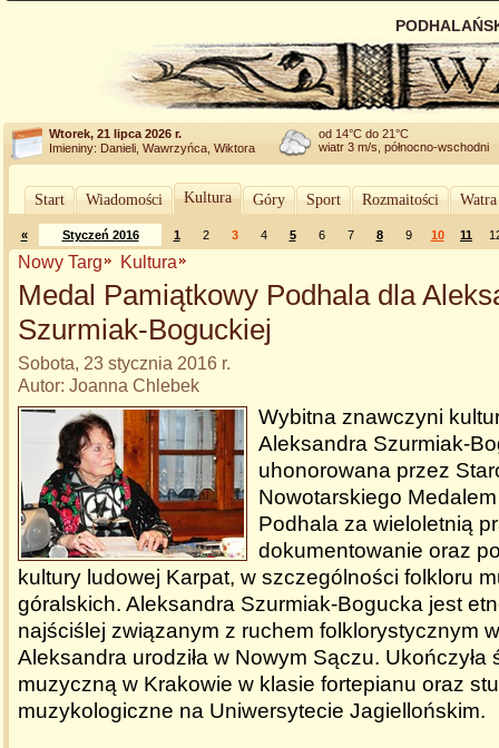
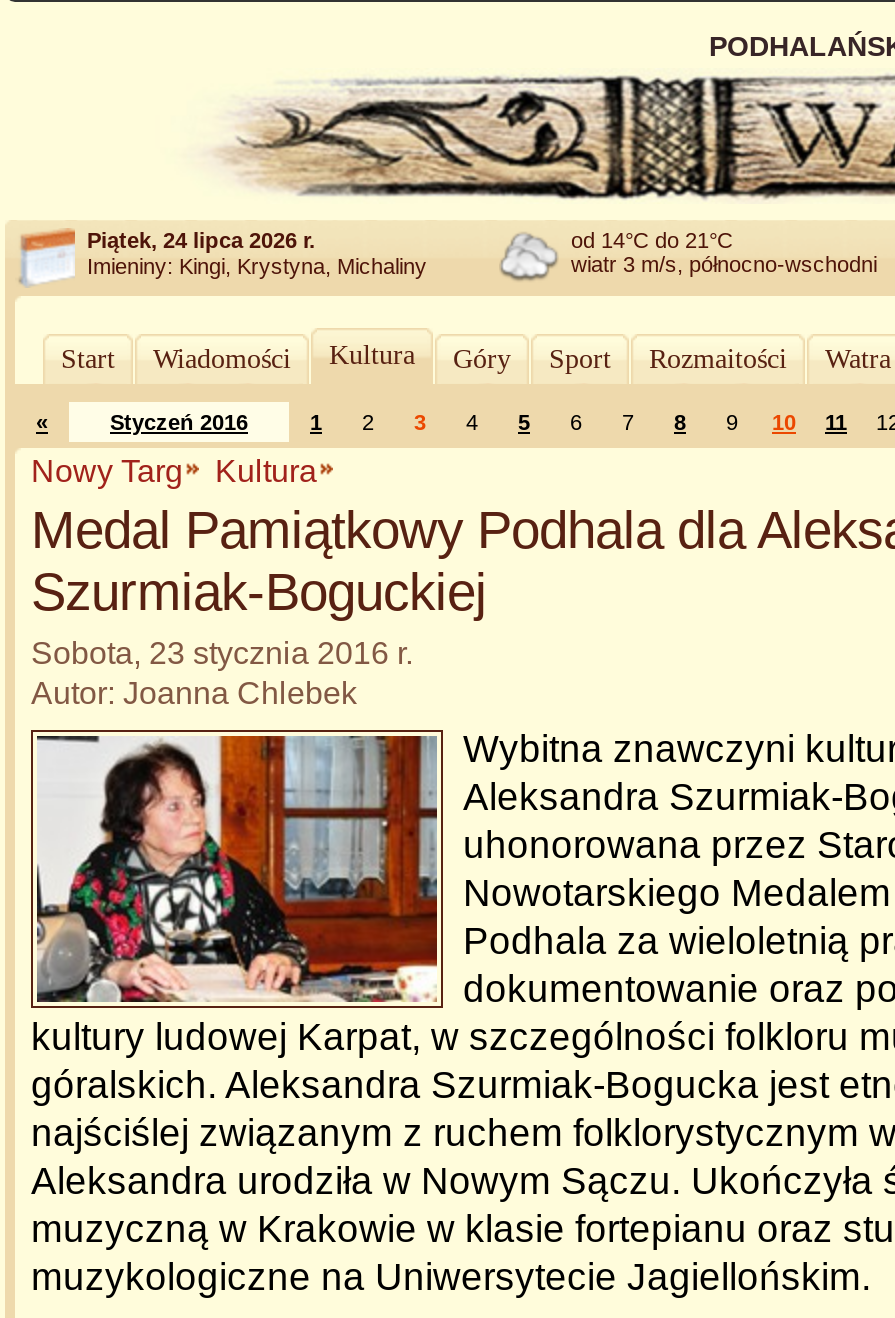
- Wtorek, 21 lipca 2026 r.
+ Piątek, 24 lipca 2026 r.

- Imieniny: Danieli, Wawrzyńca, Wiktora
+ Imieniny: Kingi, Krystyna, Michaliny
